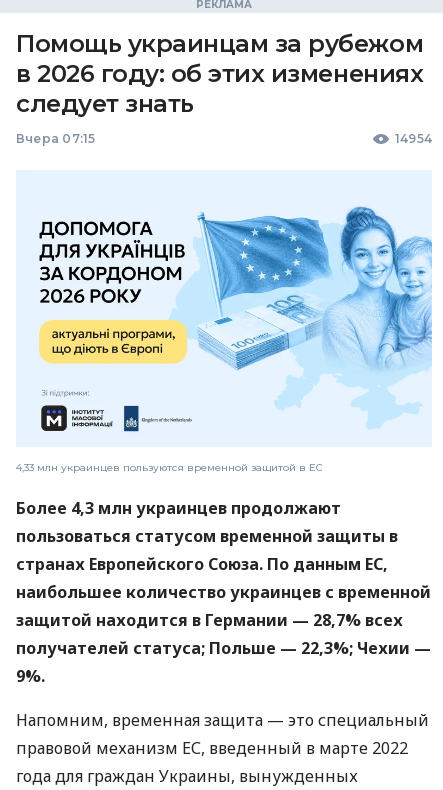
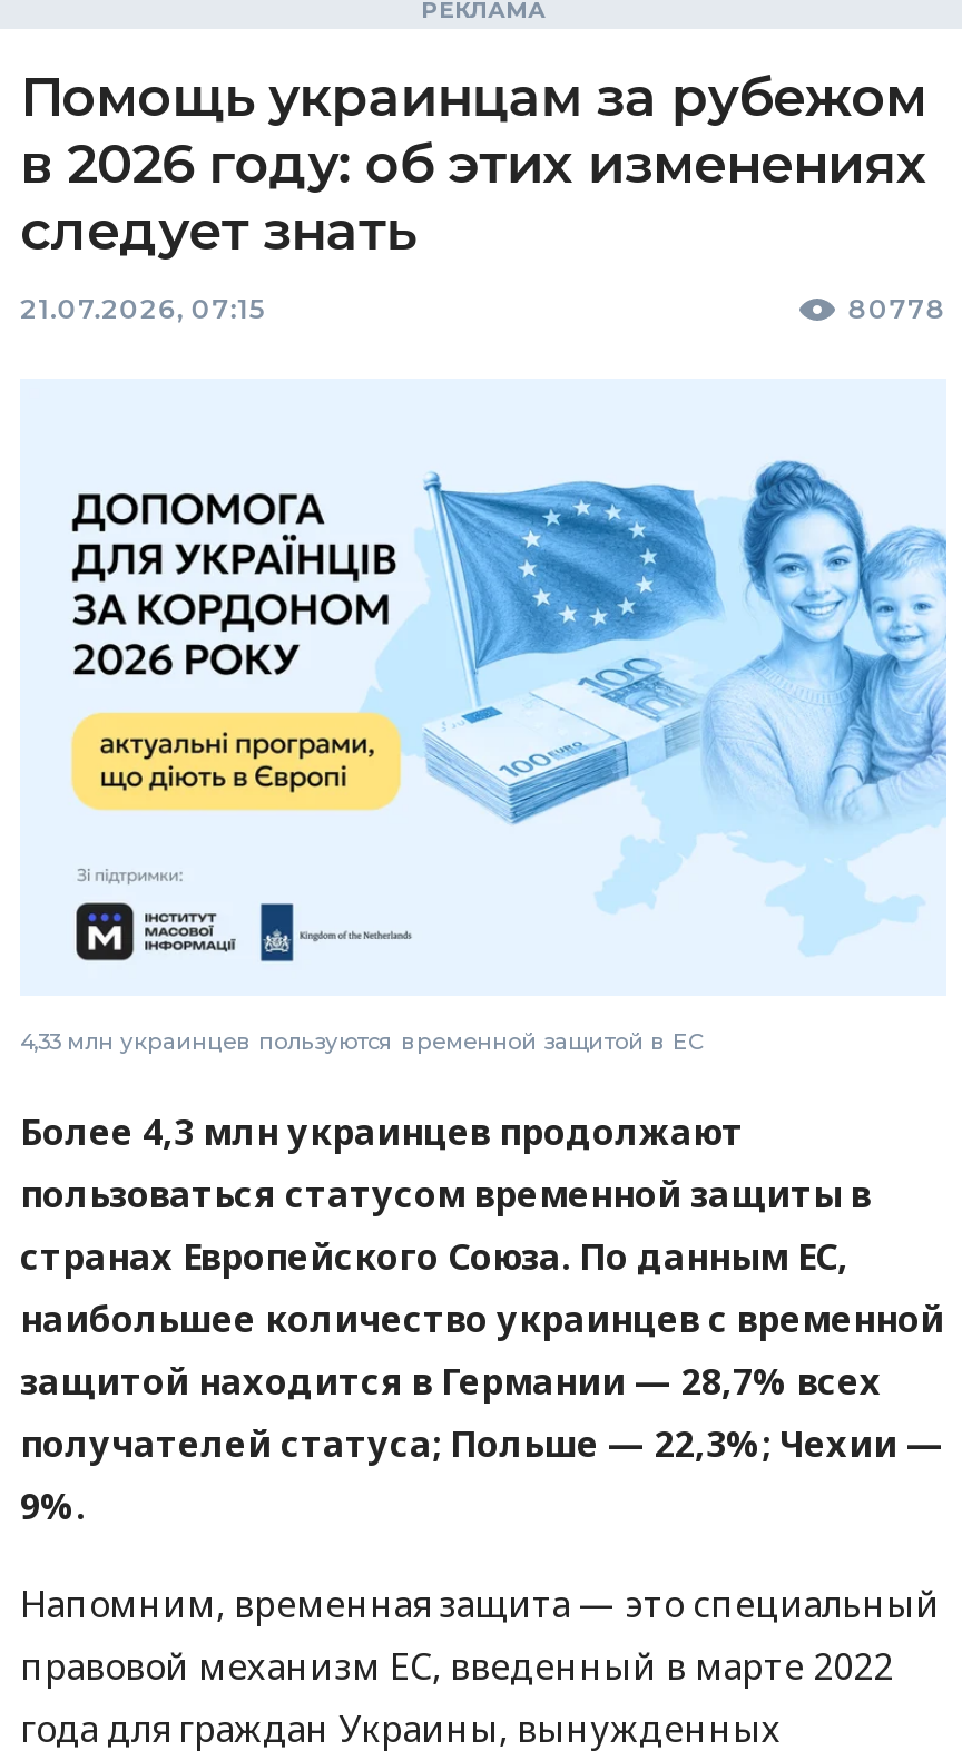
- Вчера 07:15
- 14954
+ 21.07.2026, 07:15
+ 80778
